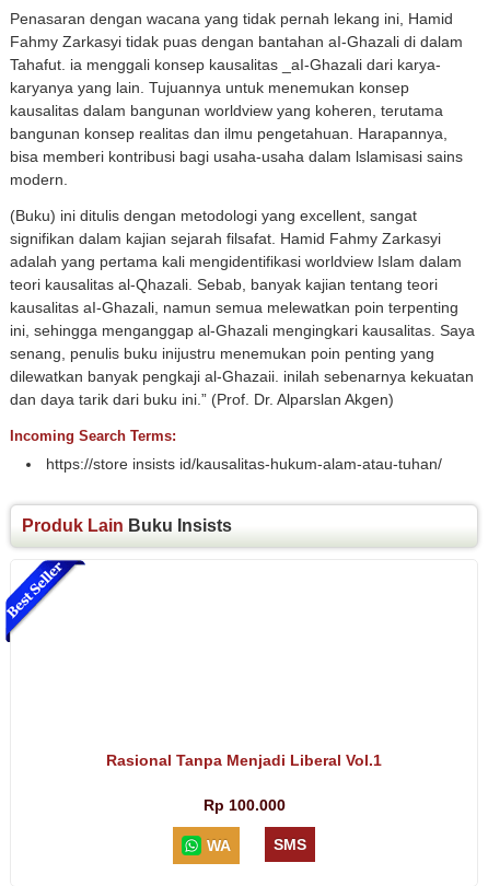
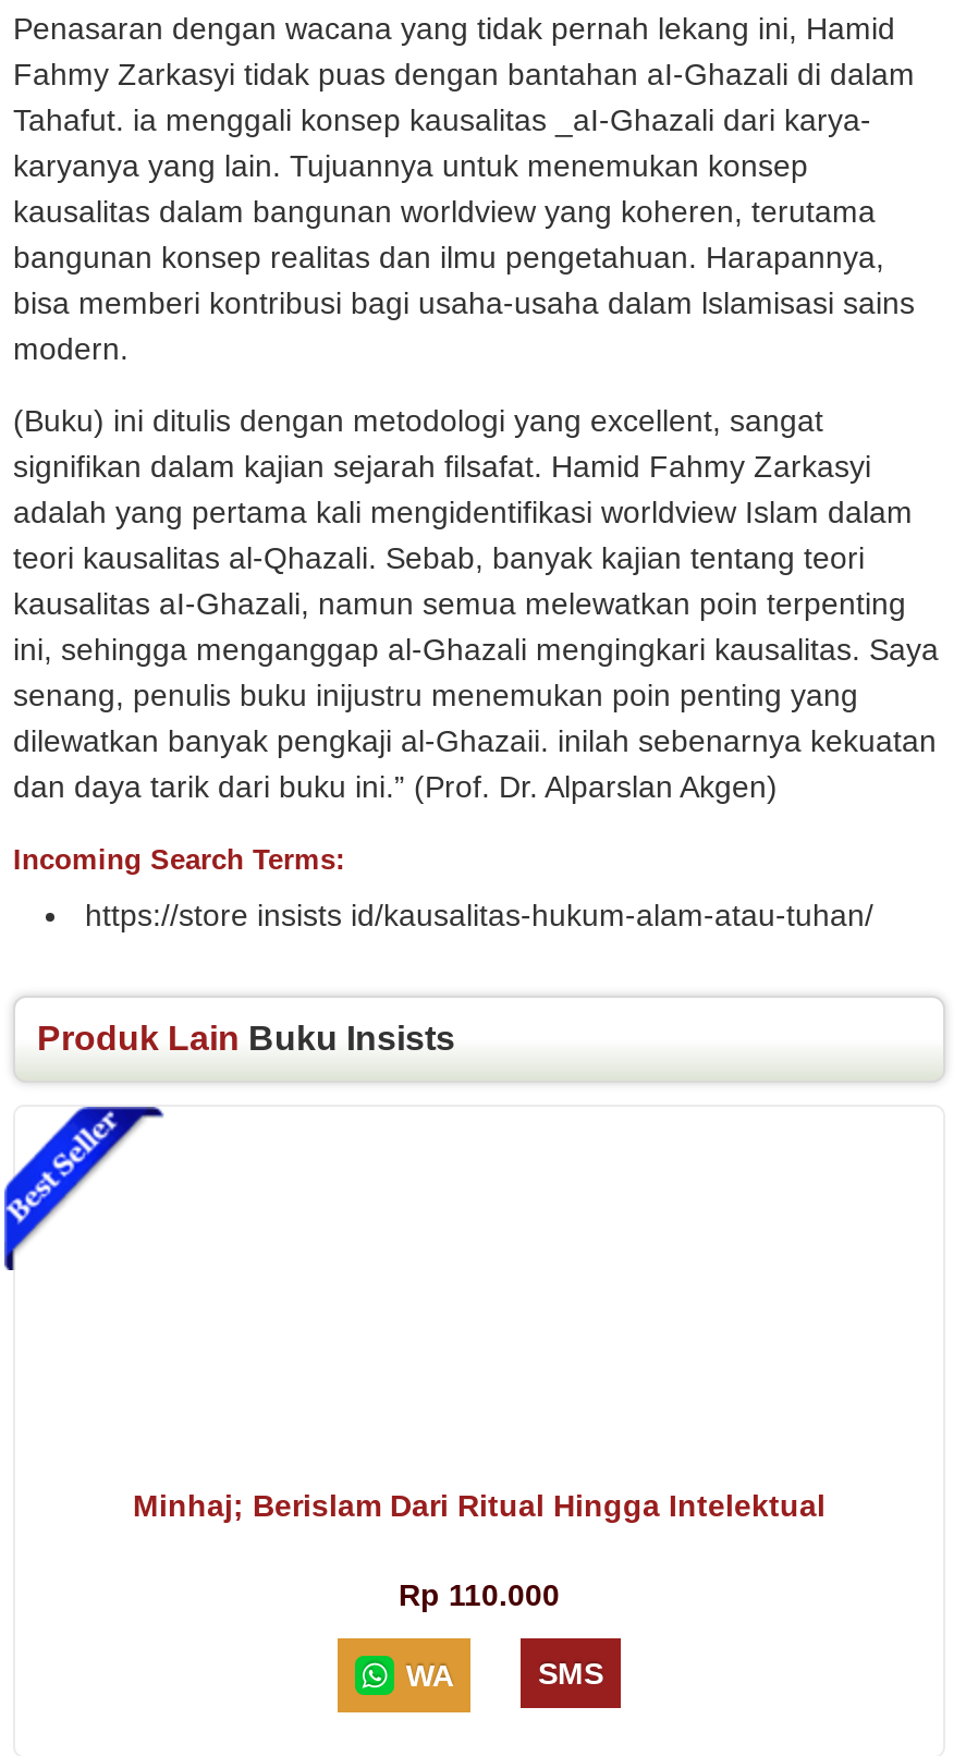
- Rasional Tanpa Menjadi Liberal Vol.1
+ Minhaj; Berislam Dari Ritual Hingga Intelektual

- Rp 100.000
+ Rp 110.000
